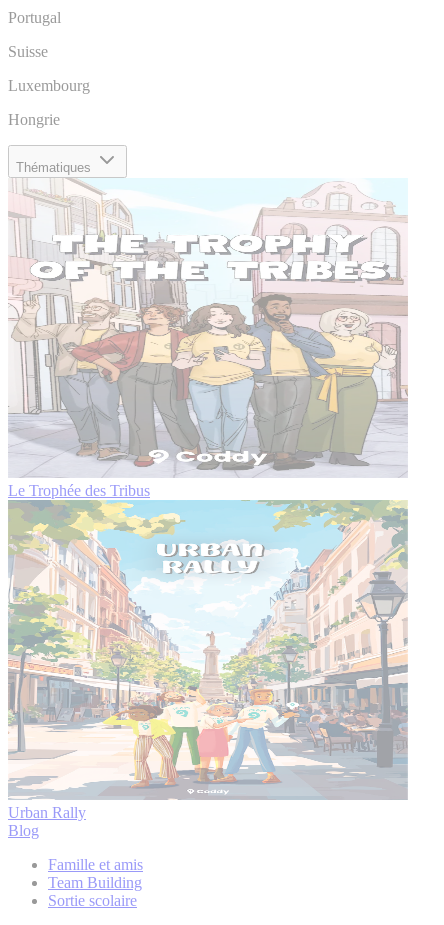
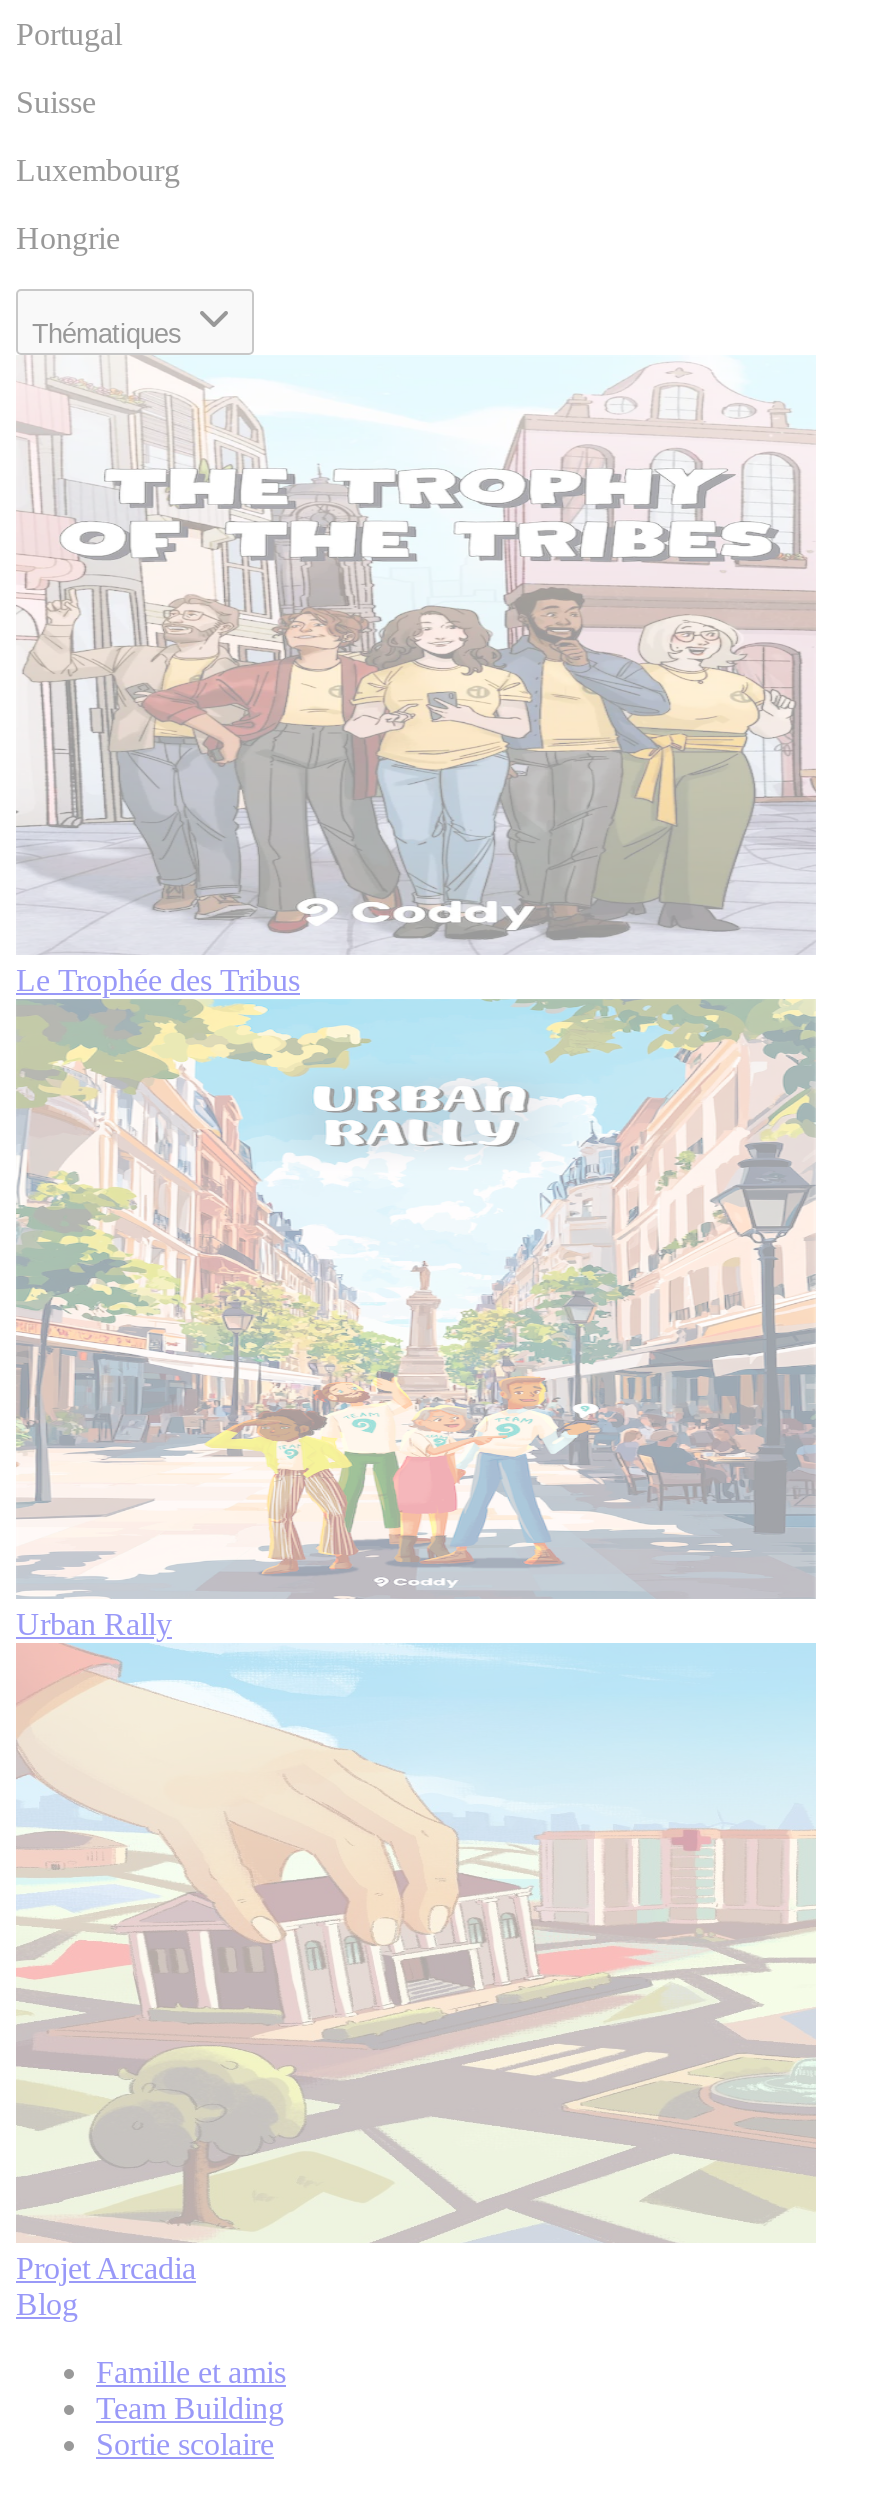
+ [image]
+ Projet Arcadia
